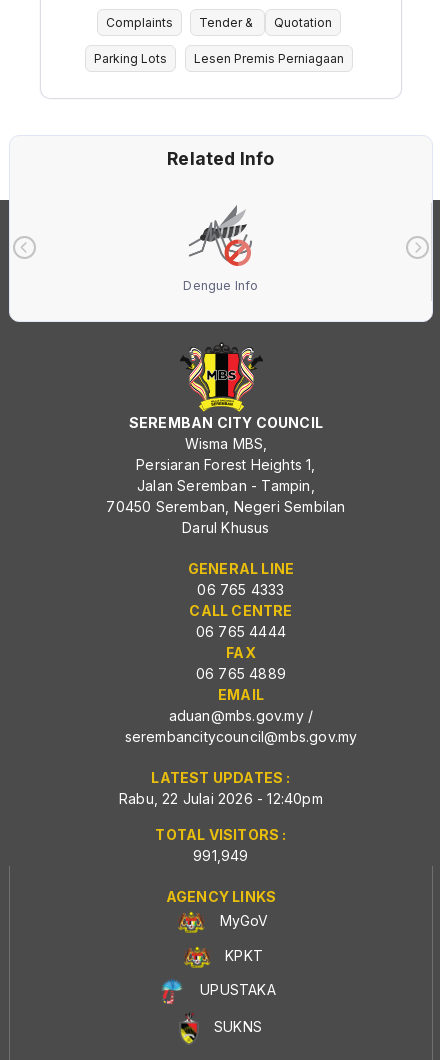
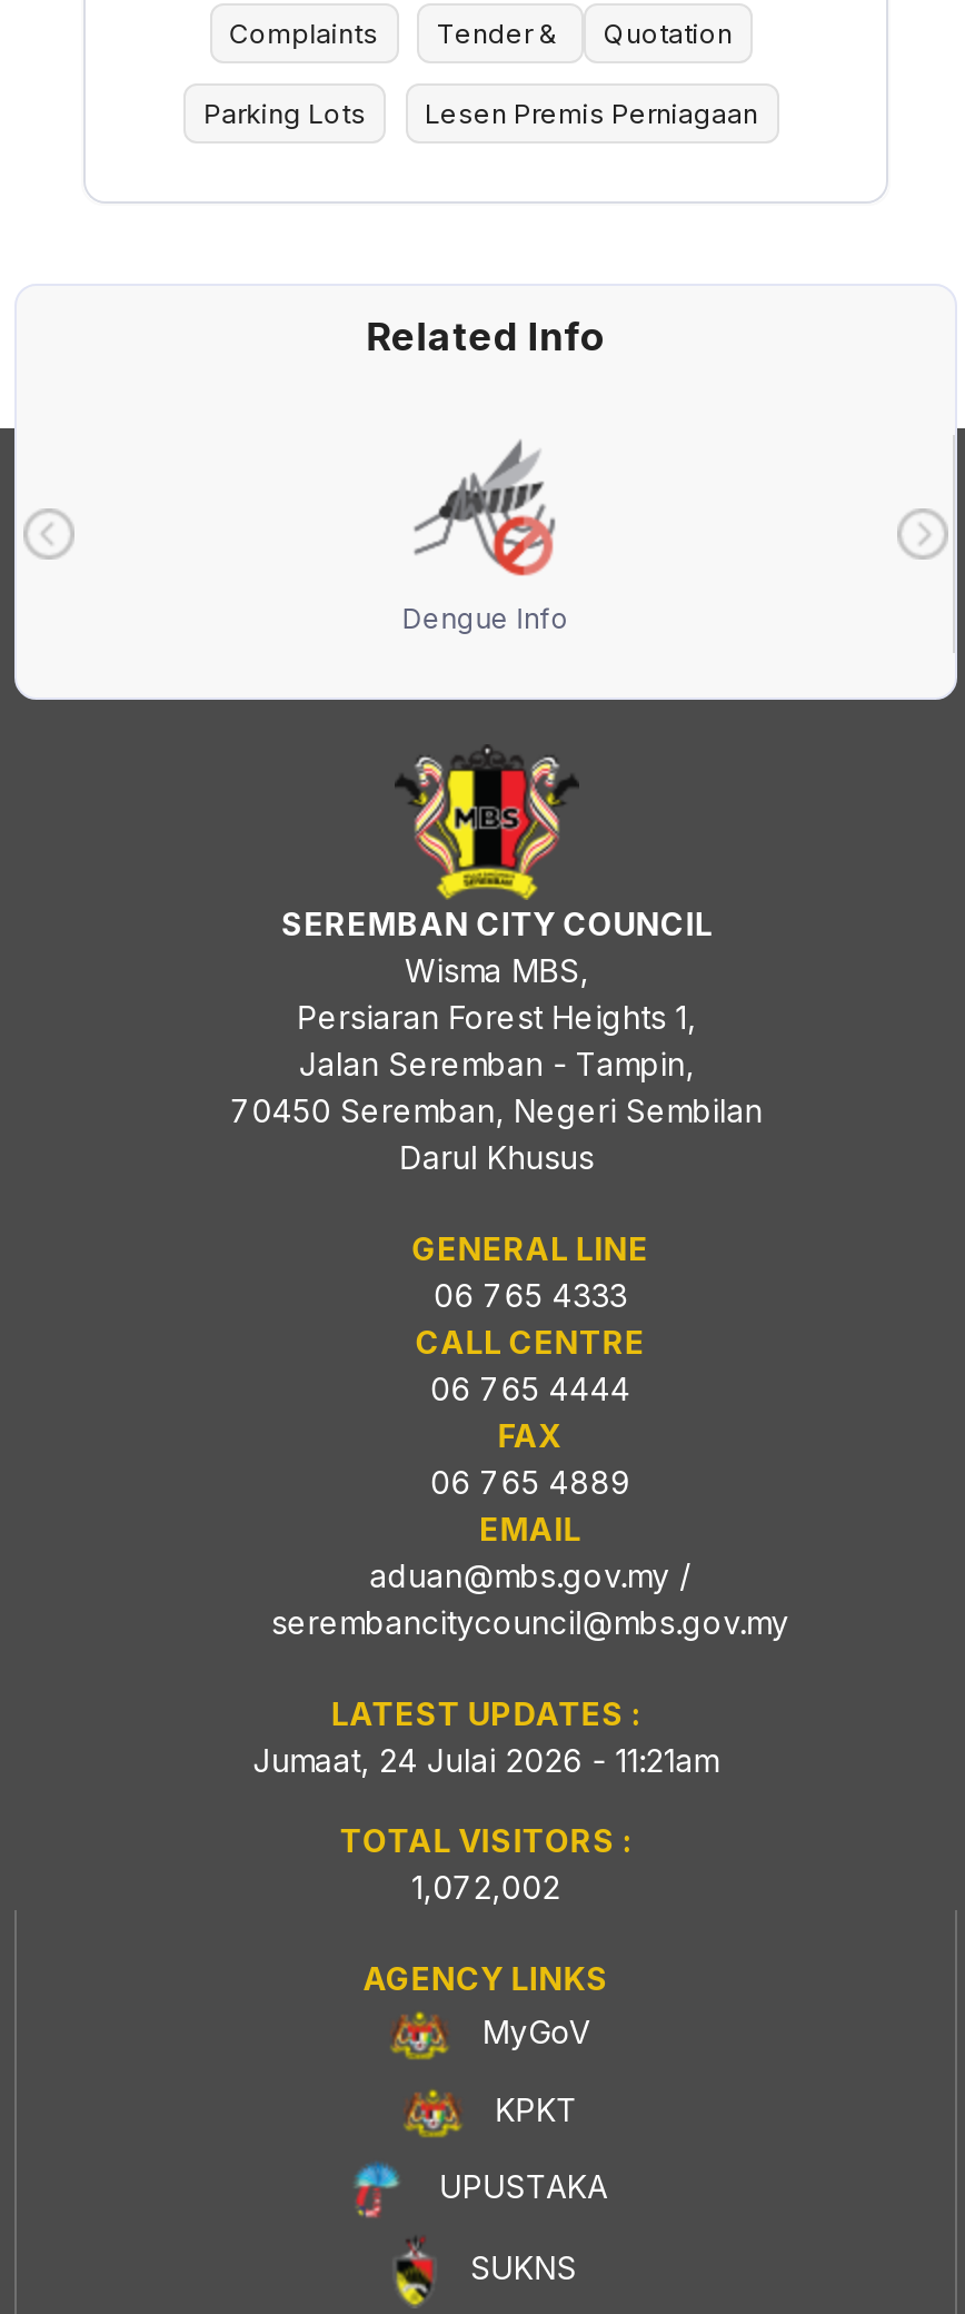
- Rabu, 22 Julai 2026 - 12:40pm
+ Jumaat, 24 Julai 2026 - 11:21am

- 991,949
+ 1,072,002
